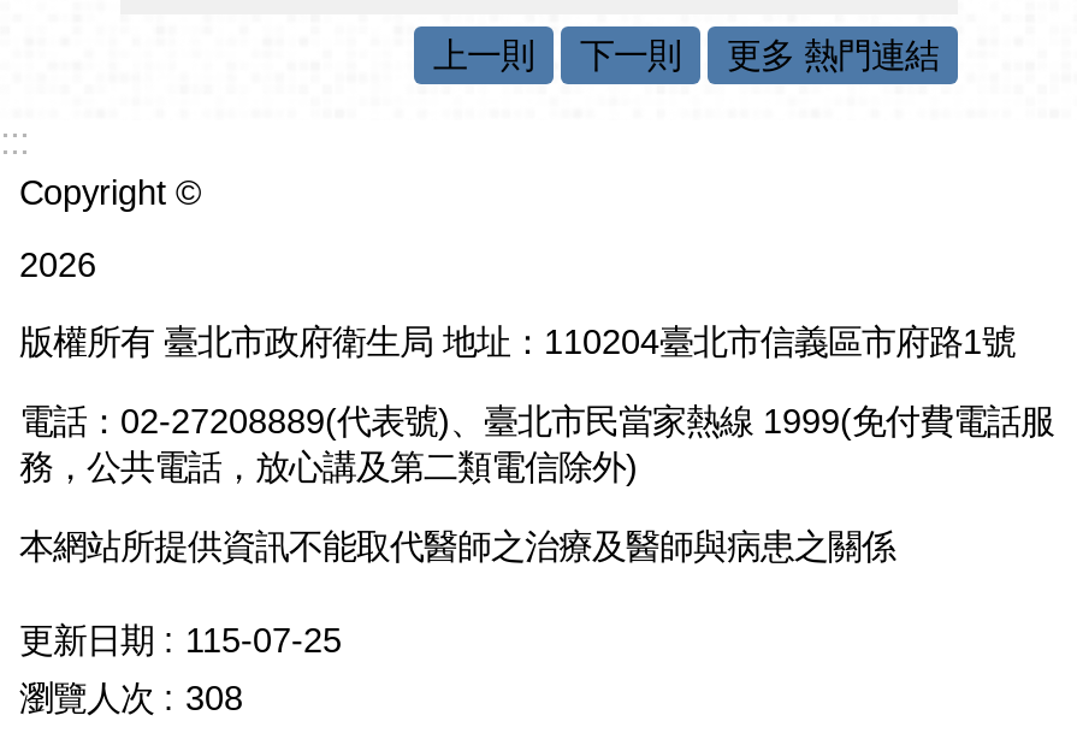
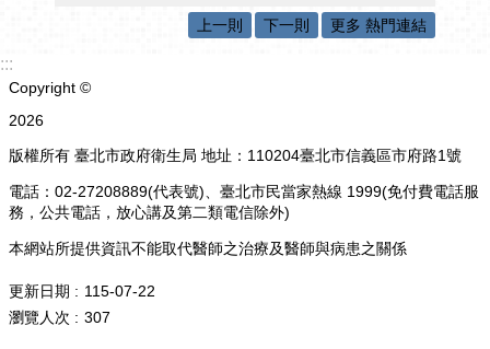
- 更新日期 115-07-25
+ 更新日期 115-07-22

- 瀏覽人次 308
+ 瀏覽人次 307
